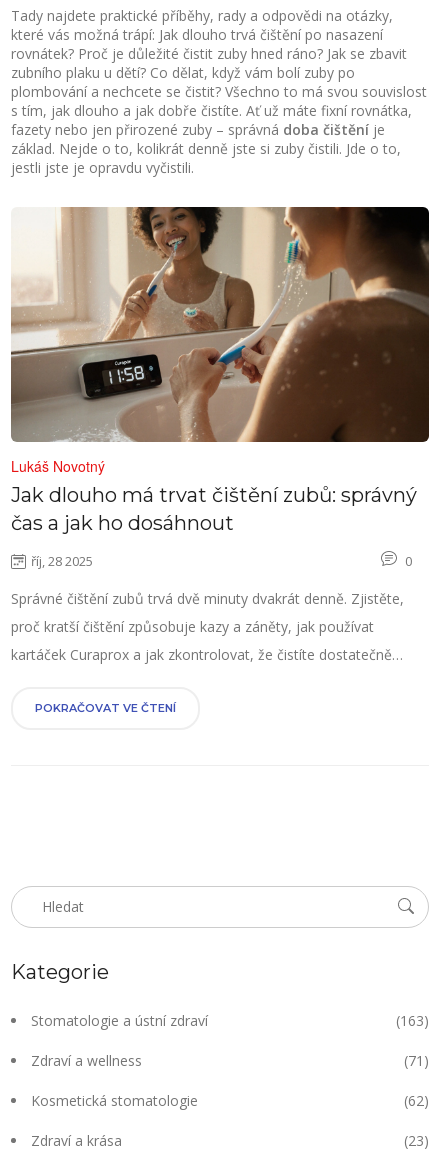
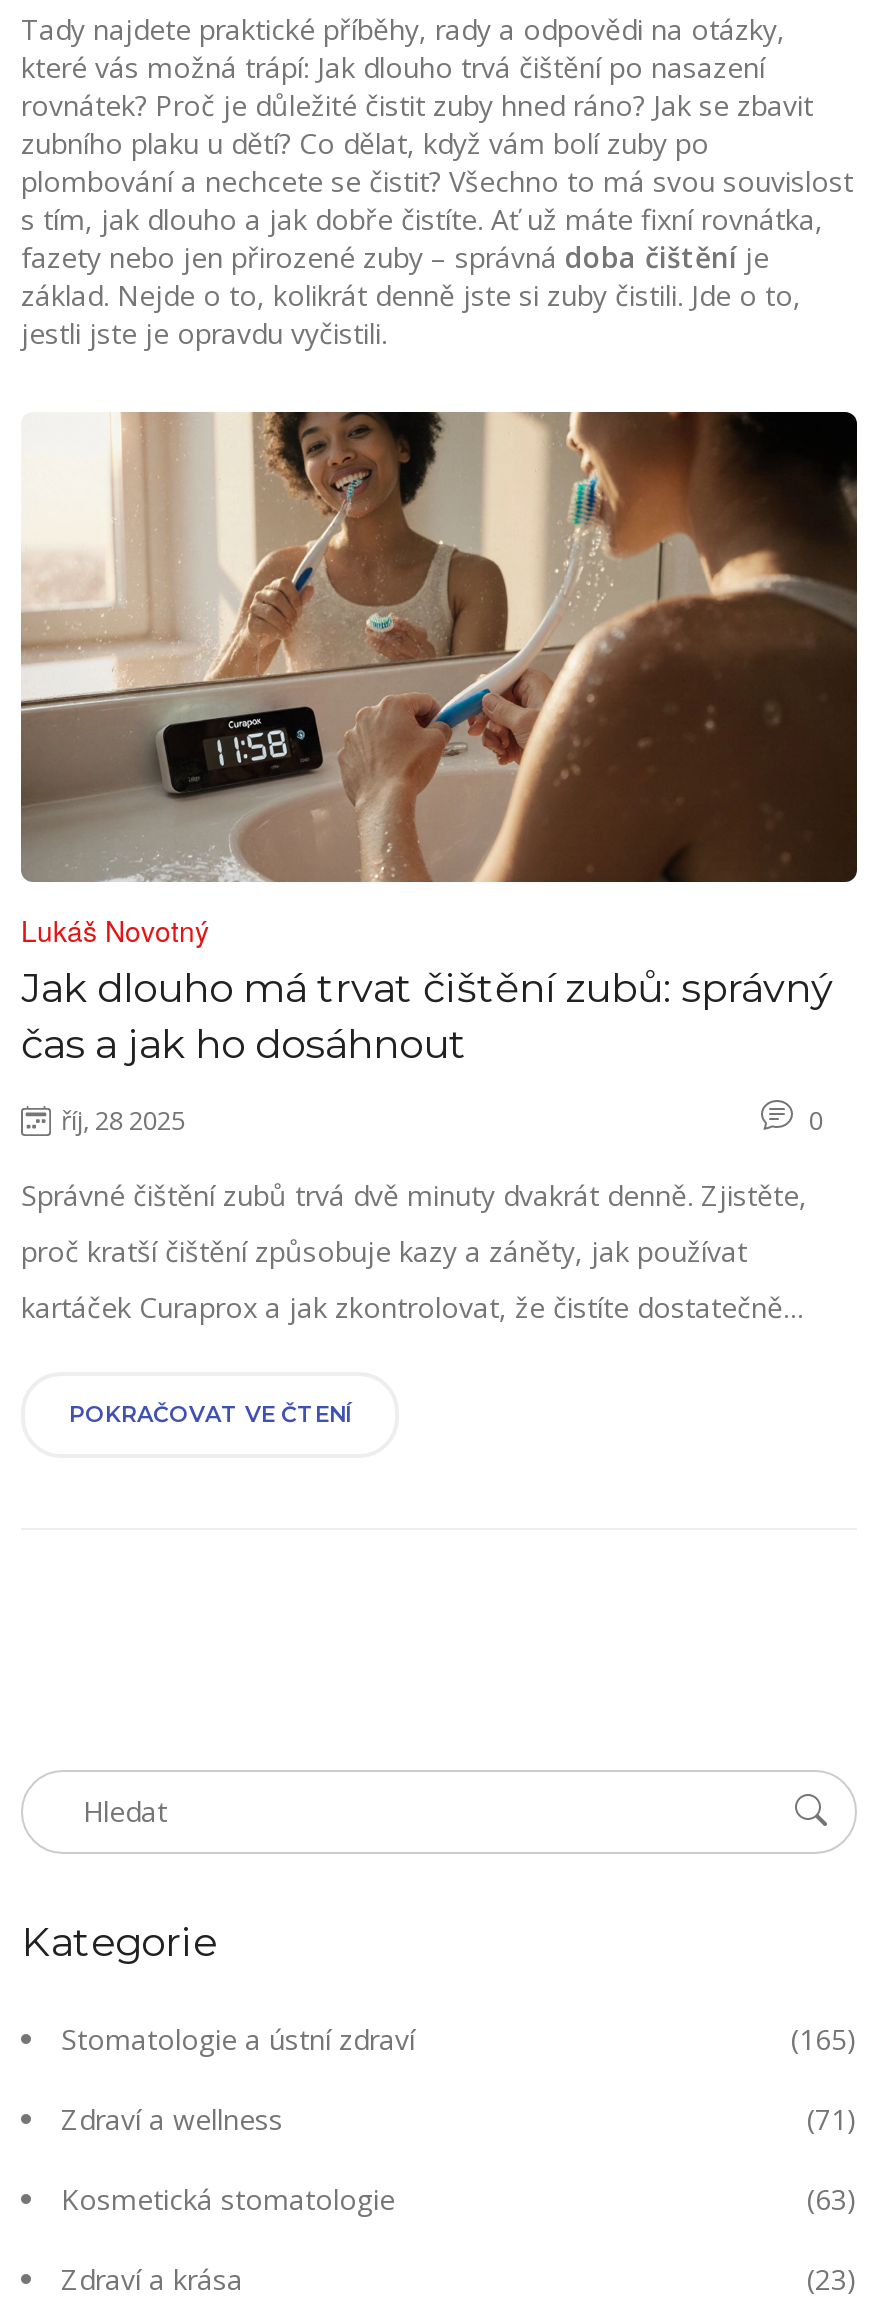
- (163)
+ (165)

- (62)
+ (63)
